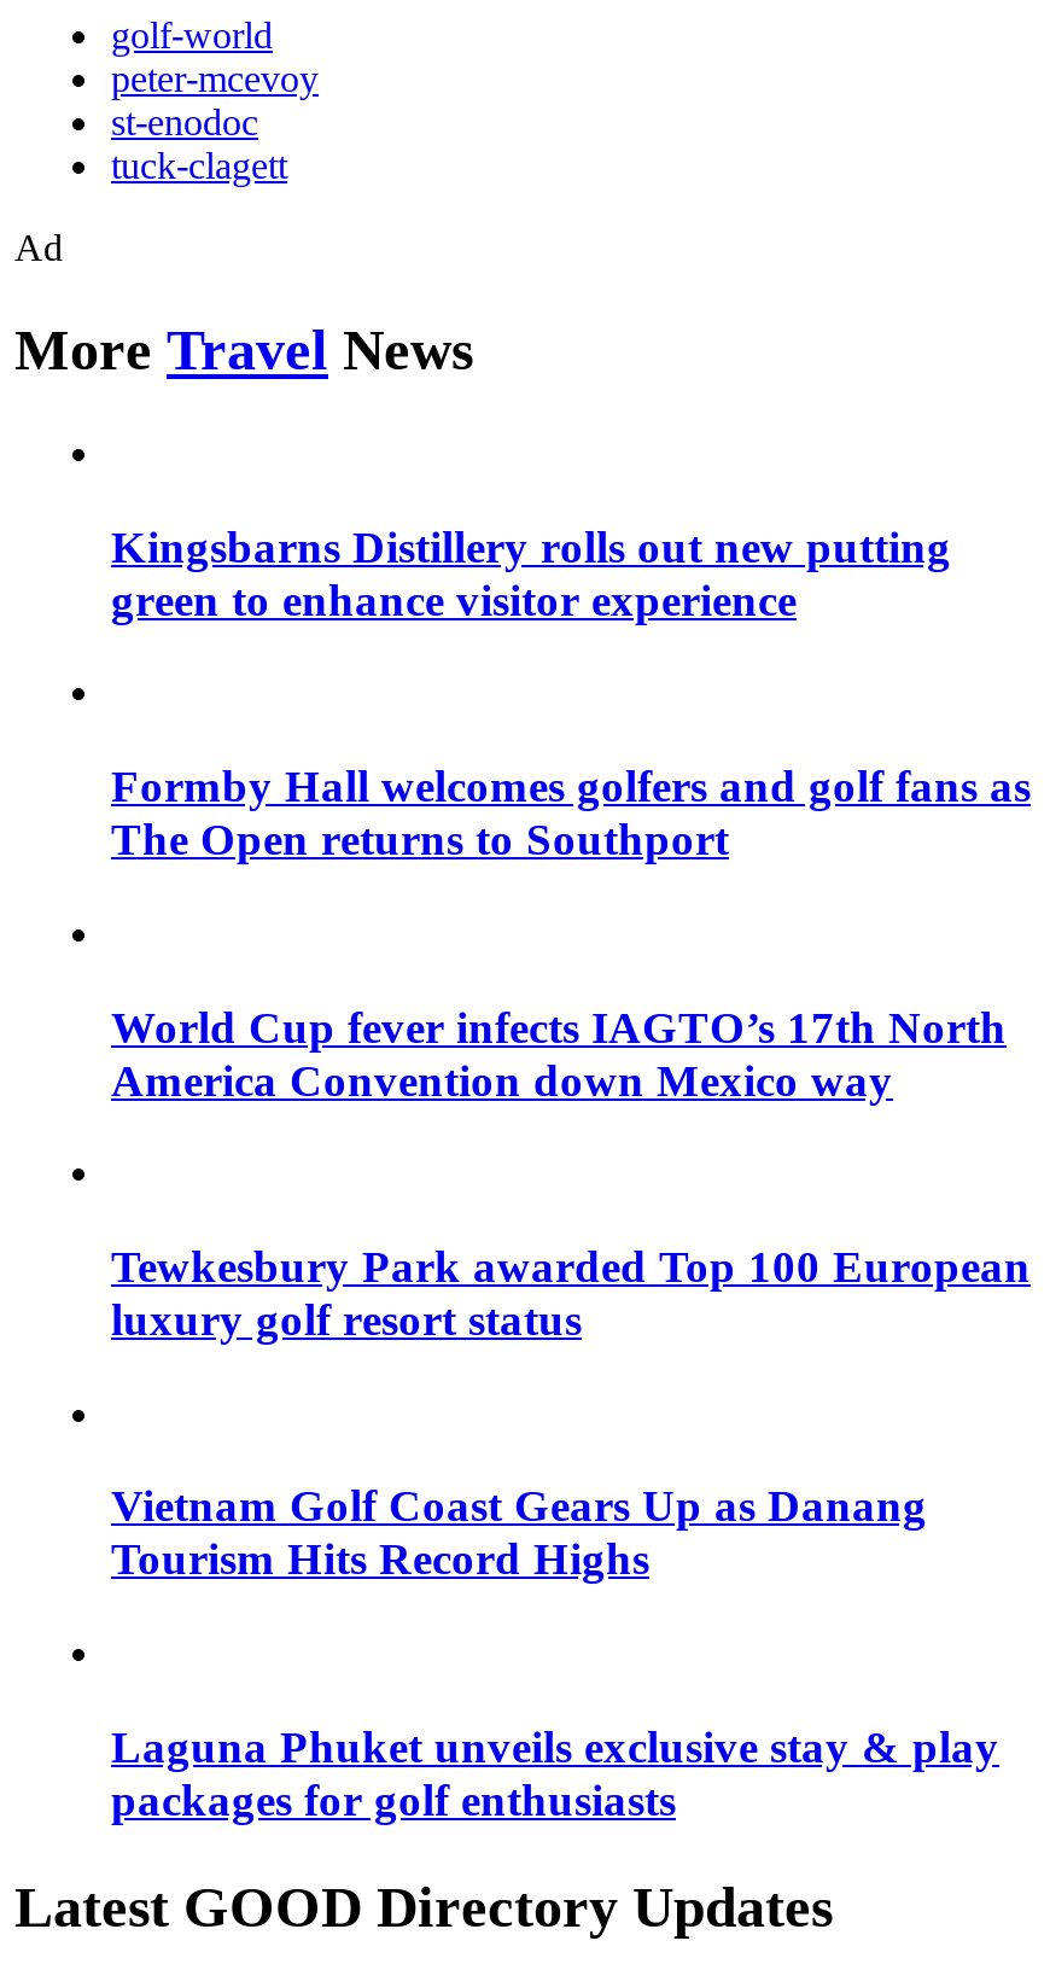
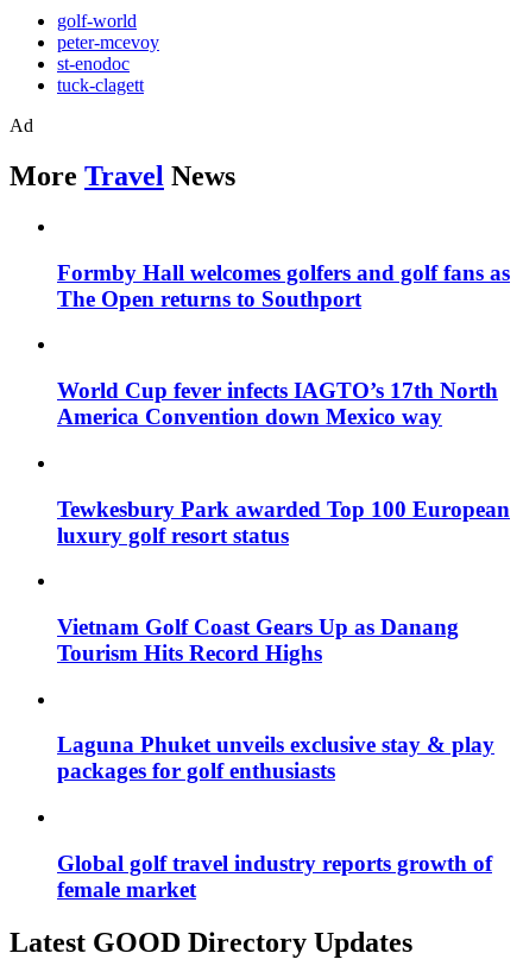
- Kingsbarns Distillery rolls out new putting
- green to enhance visitor experience

moved up: Formby Hall welcomes golfers and golf fans as | The Open returns to Southport | World Cup fever infects IAGTO’s 17th North | ... | Laguna Phuket unveils exclusive stay & play | packages for golf enthusiasts

+ Global golf travel industry reports growth of
+ female market
